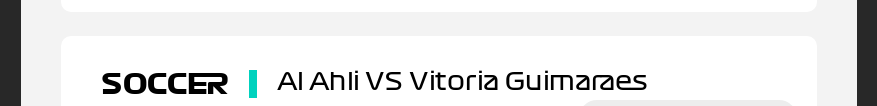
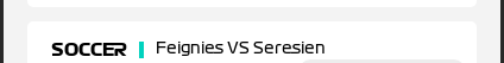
- Al Ahli VS Vitoria Guimaraes
+ Feignies VS Seresien
